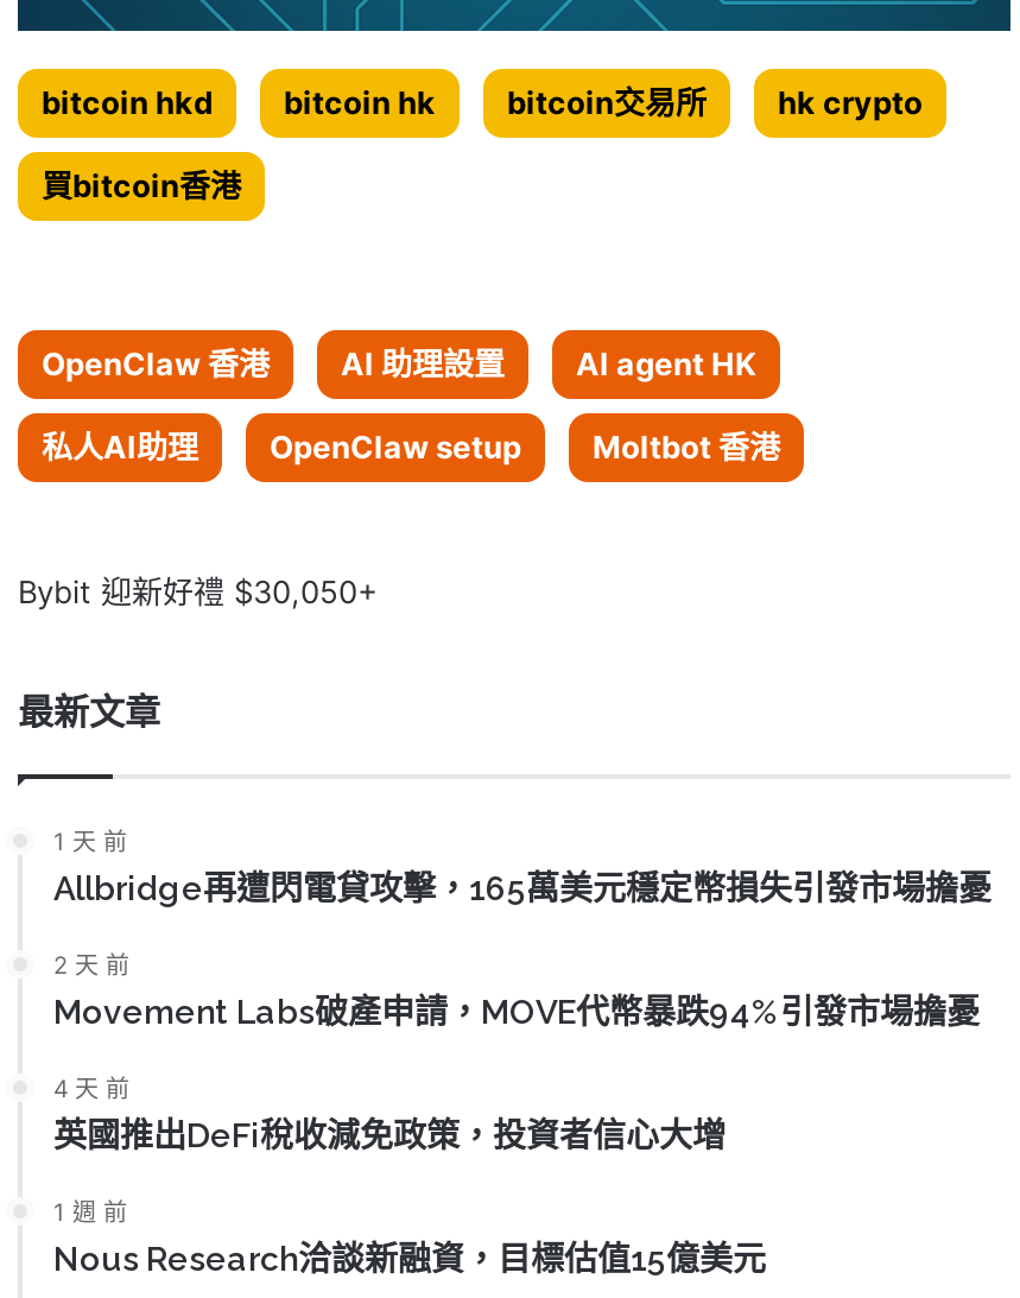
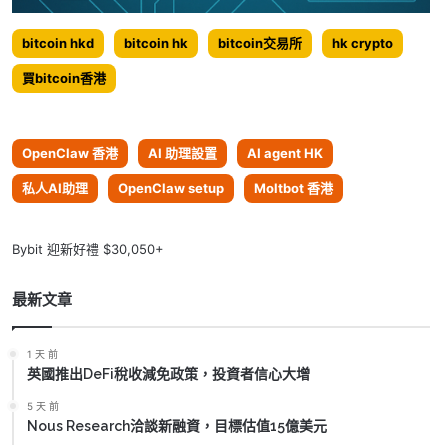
- Allbridge再遭閃電貸攻擊，165萬美元穩定幣損失引發市場擔憂
- 2 天 前
- Movement Labs破產申請，MOVE代幣暴跌94%引發市場擔憂
- 4 天 前

- 1 週 前
+ 5 天 前
